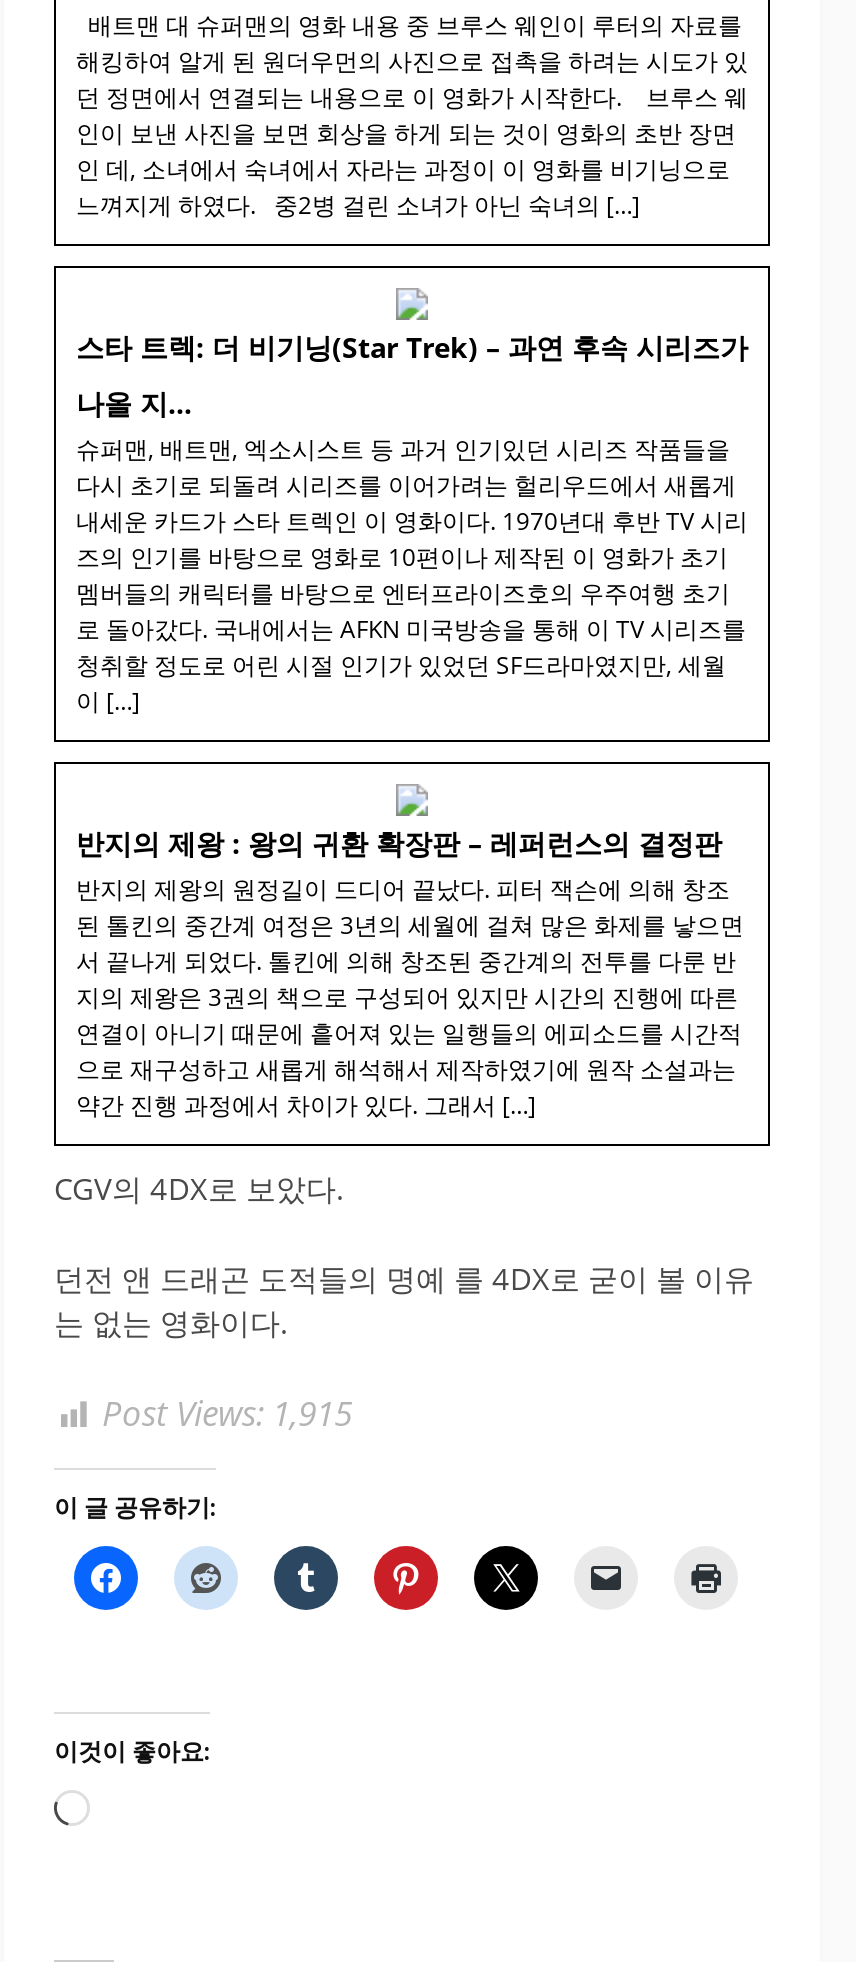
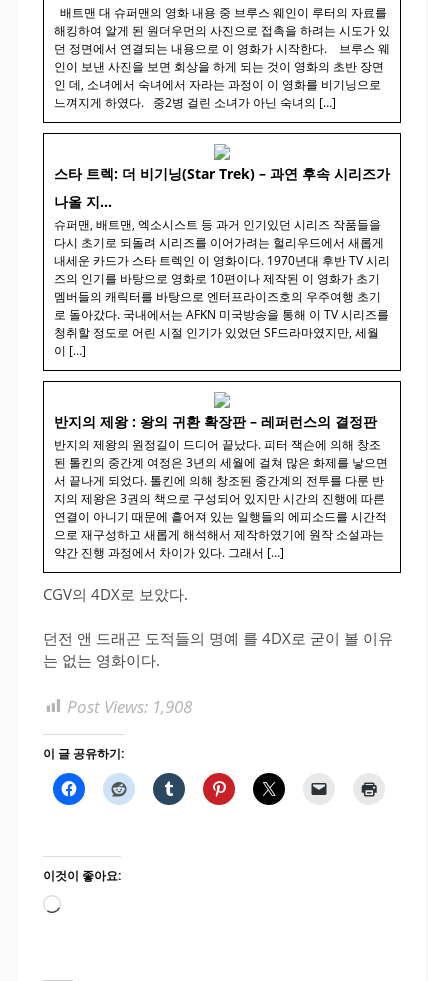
- Post Views: 1,915
+ Post Views: 1,908
